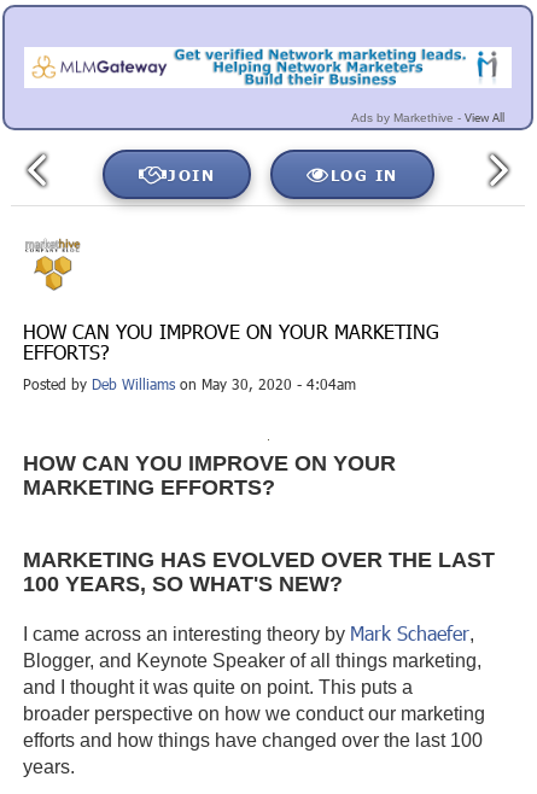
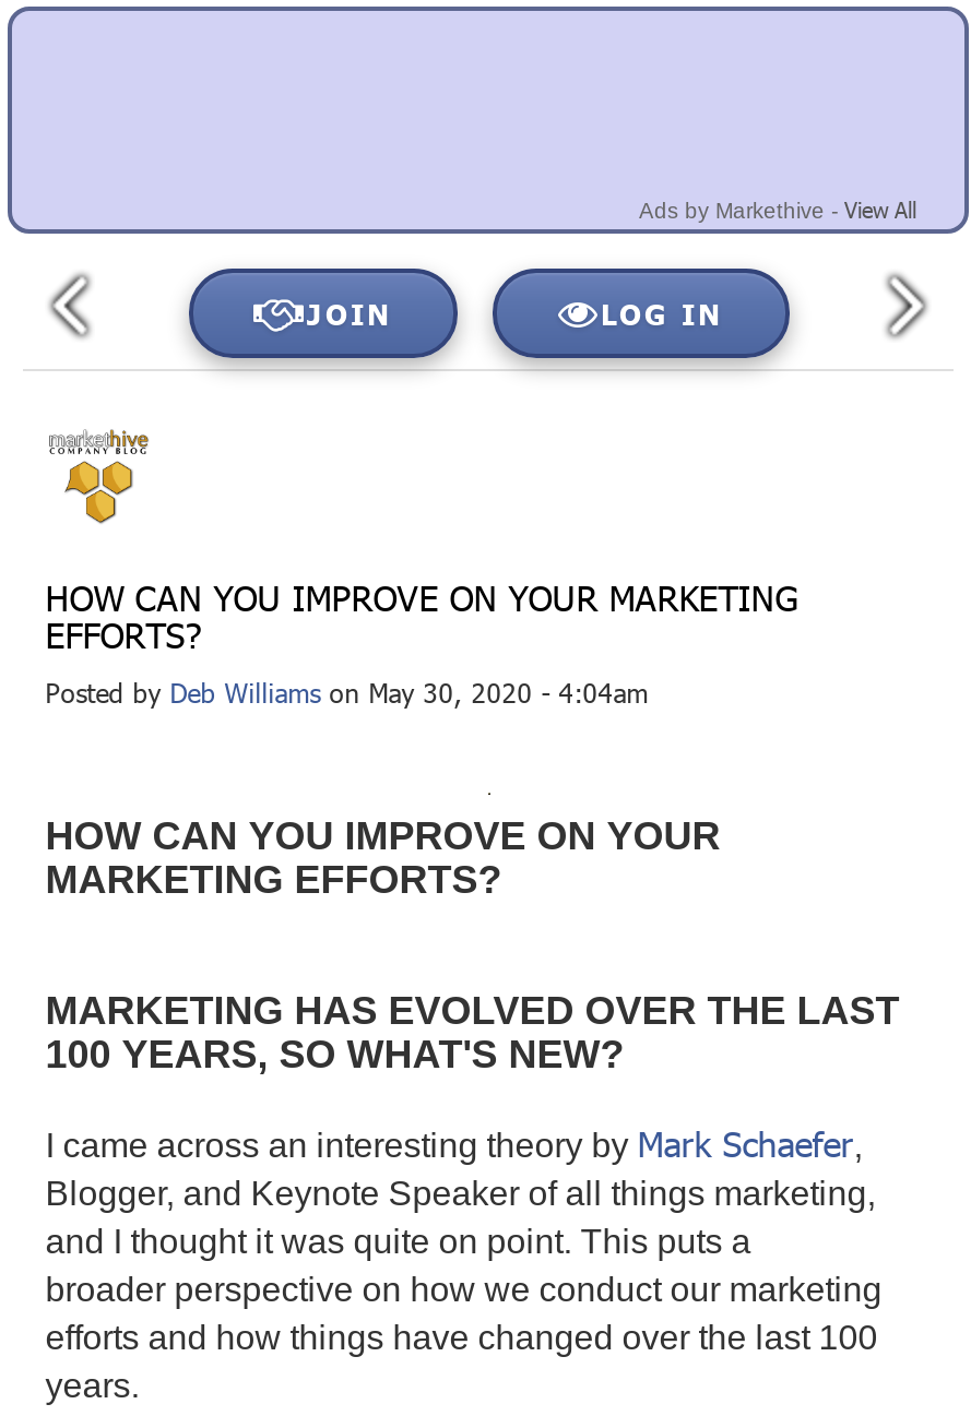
- [image]
